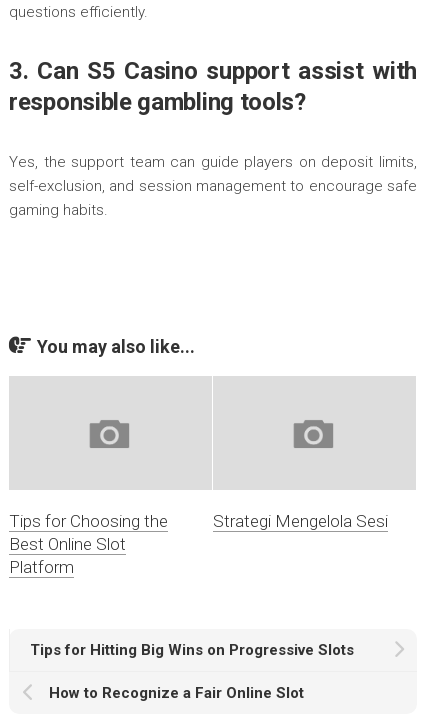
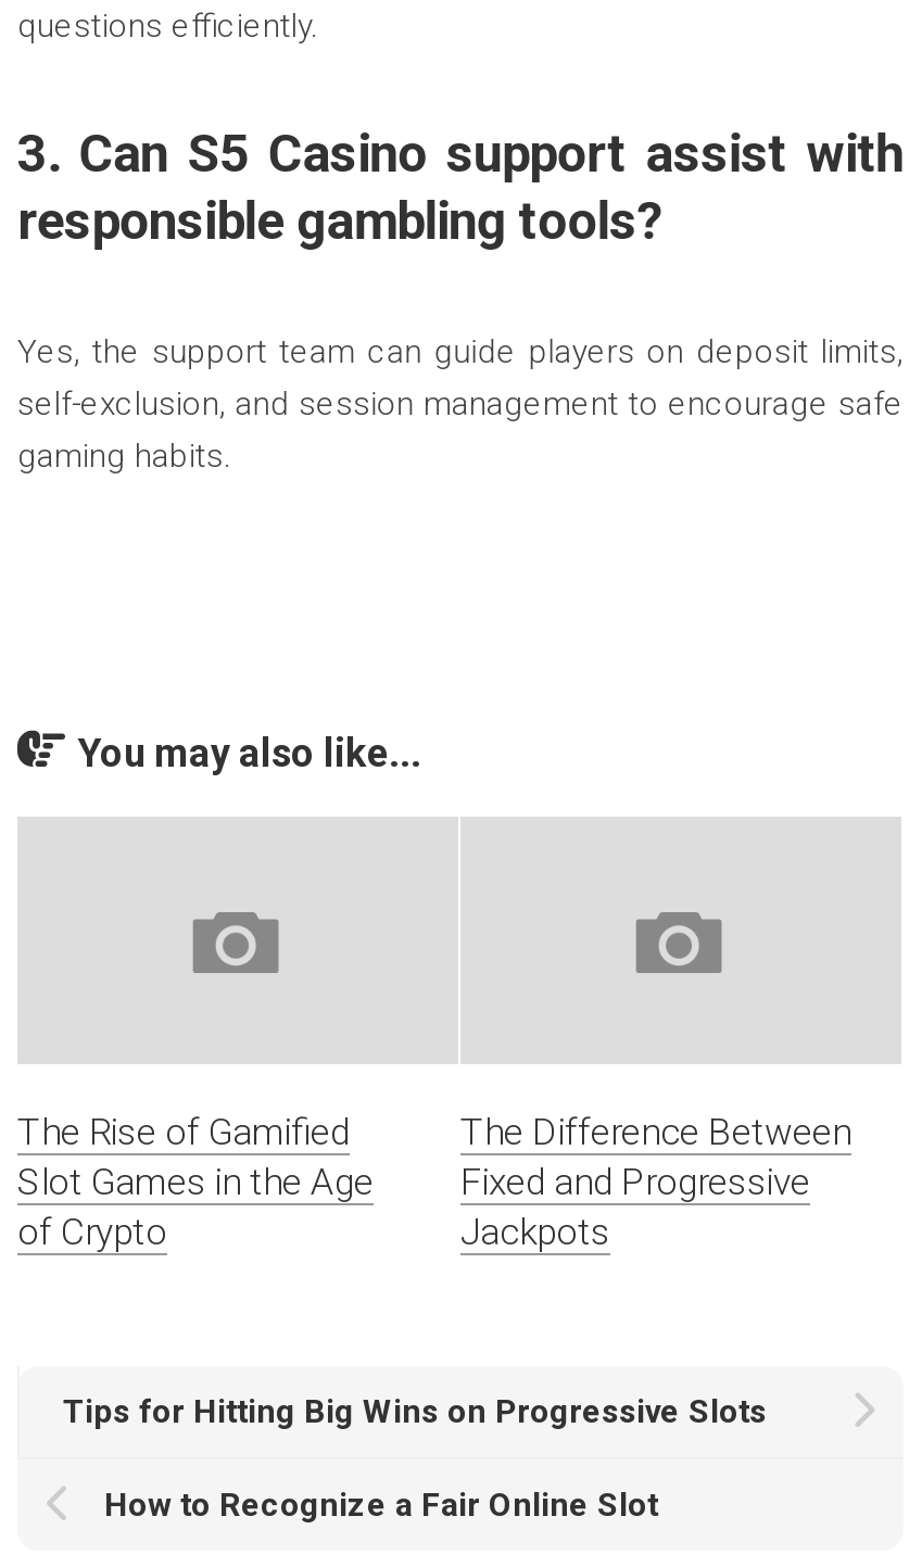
- Tips for Choosing the
- Best Online Slot
- Platform
+ The Rise of Gamified
+ Slot Games in the Age
+ of Crypto

- Strategi Mengelola Sesi
+ The Difference Between
+ Fixed and Progressive
+ Jackpots
